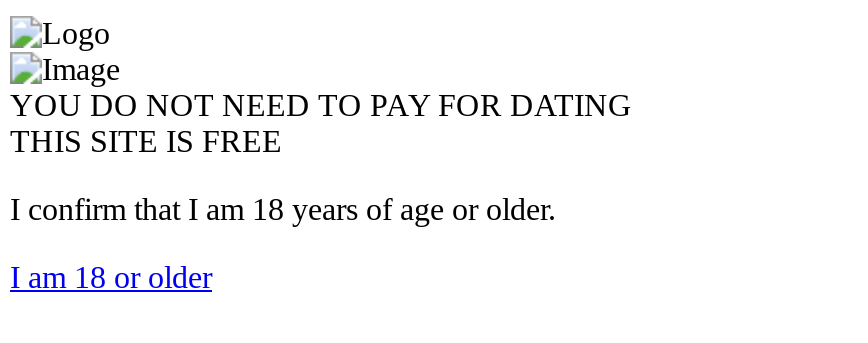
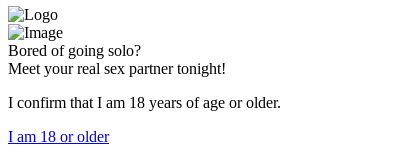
- YOU DO NOT NEED TO PAY FOR DATING
- THIS SITE IS FREE
+ Bored of going solo?
+ Meet your real sex partner tonight!
